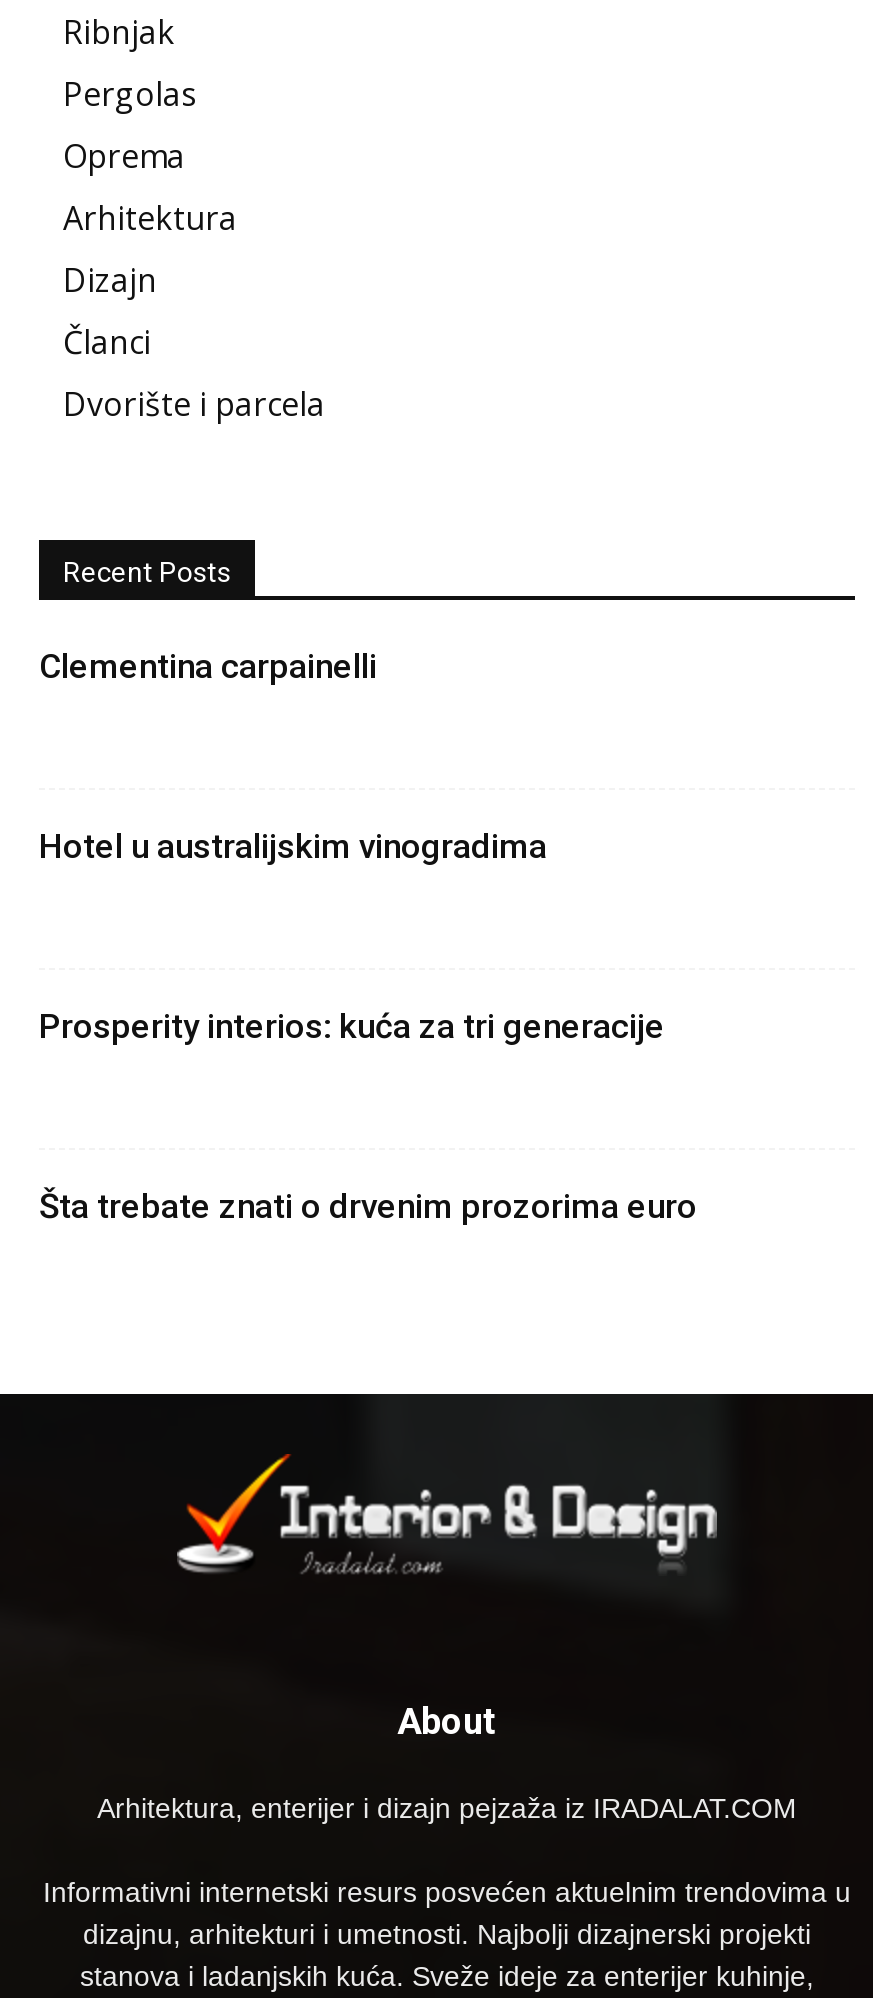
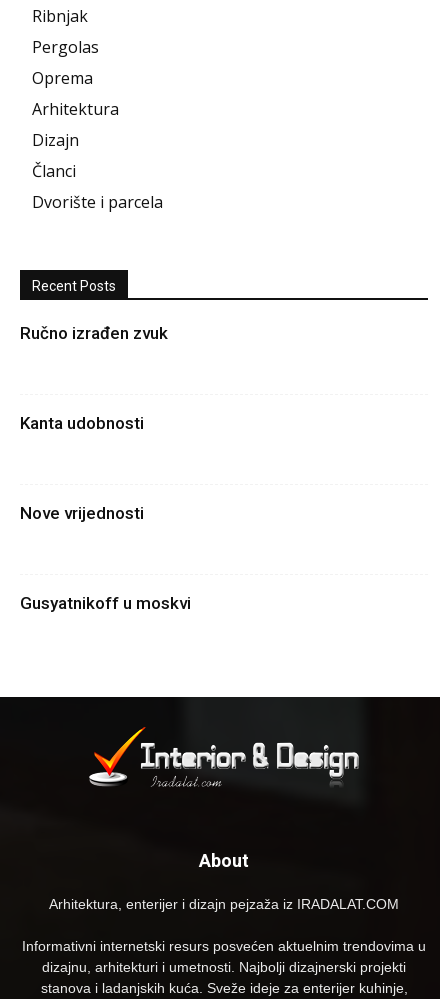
- Clementina carpainelli
+ Ručno izrađen zvuk

- Hotel u australijskim vinogradima
+ Kanta udobnosti

- Prosperity interios: kuća za tri generacije
+ Nove vrijednosti

- Šta trebate znati o drvenim prozorima euro
+ Gusyatnikoff u moskvi
